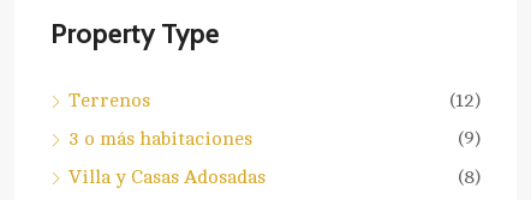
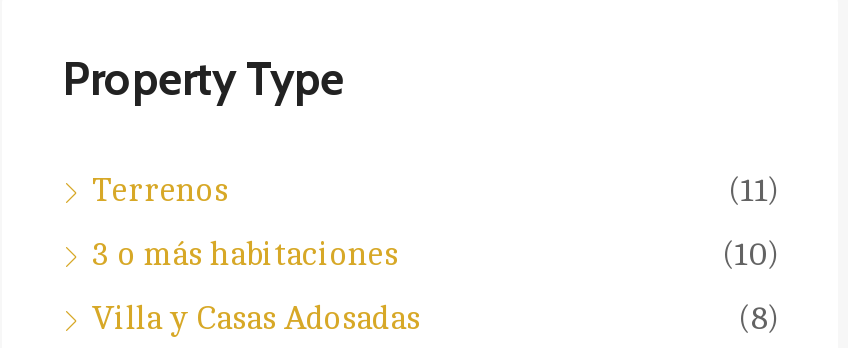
- (12)
+ (11)

- (9)
+ (10)
